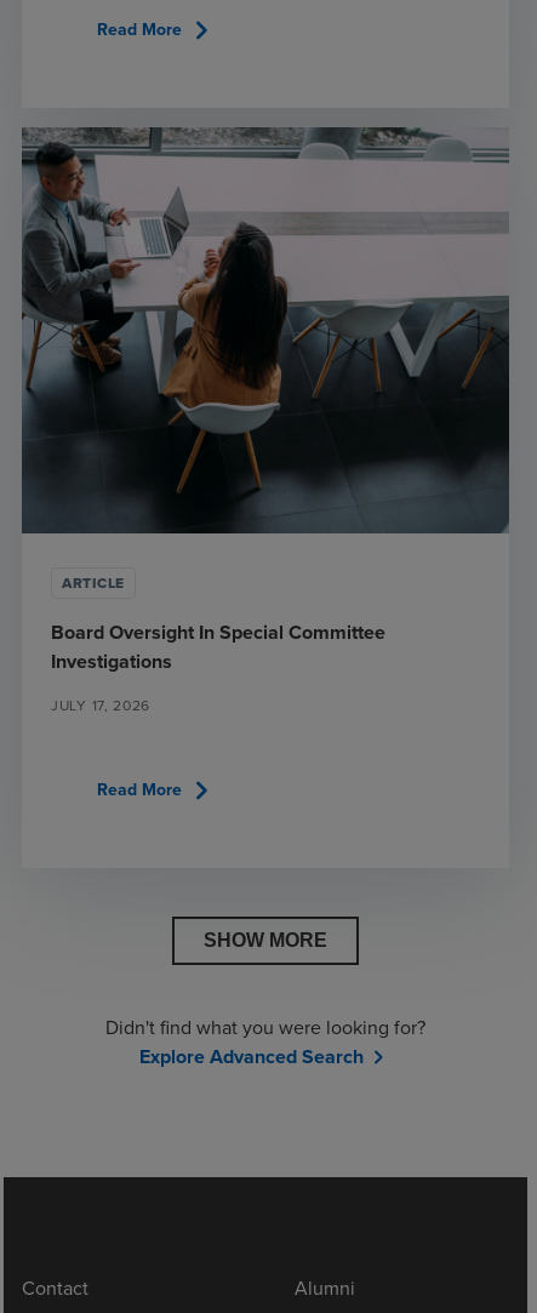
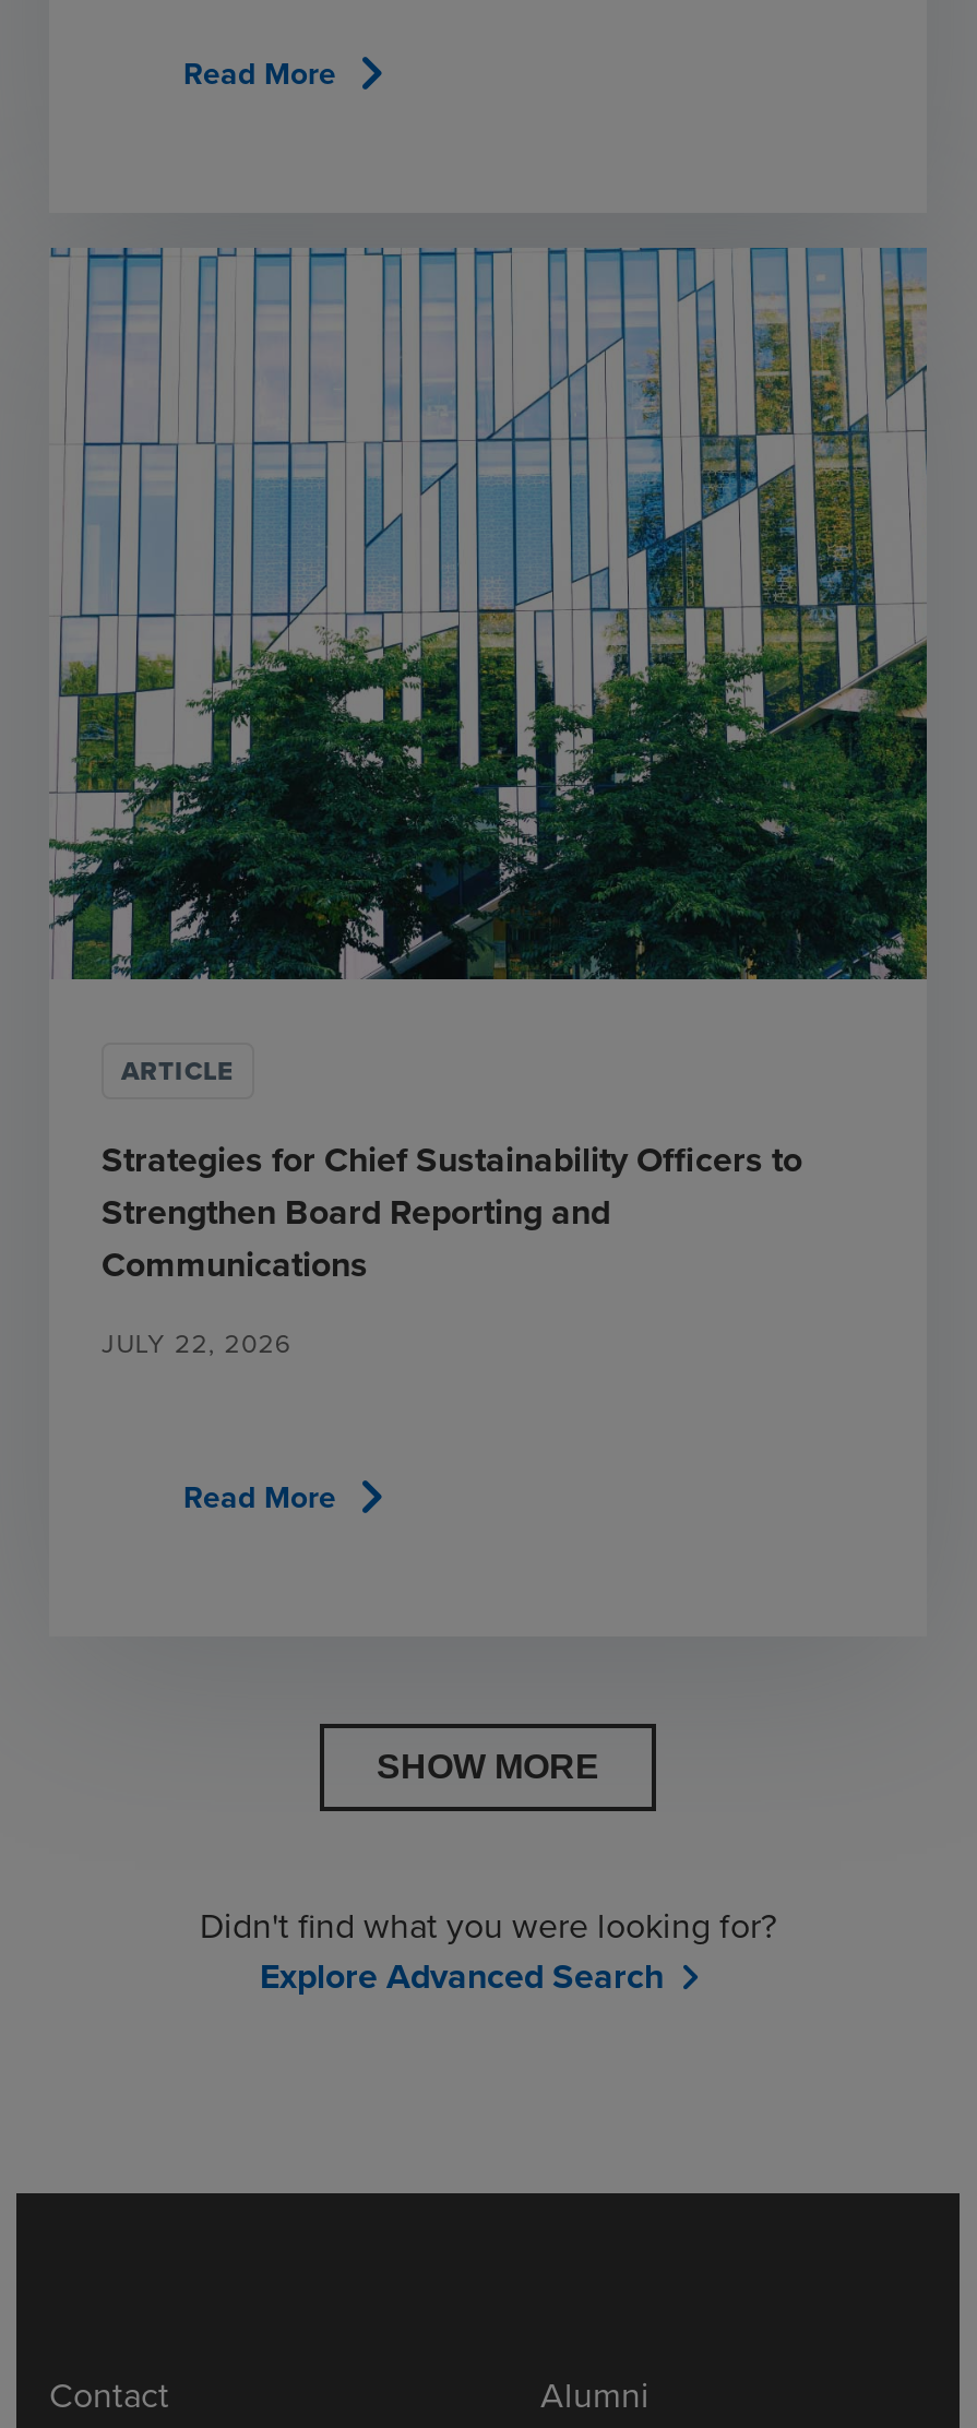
- [image]
+ [image]

- Board Oversight In Special Committee
- Investigations
+ Strategies for Chief Sustainability Officers to
+ Strengthen Board Reporting and
+ Communications

- JULY 17, 2026
+ JULY 22, 2026
